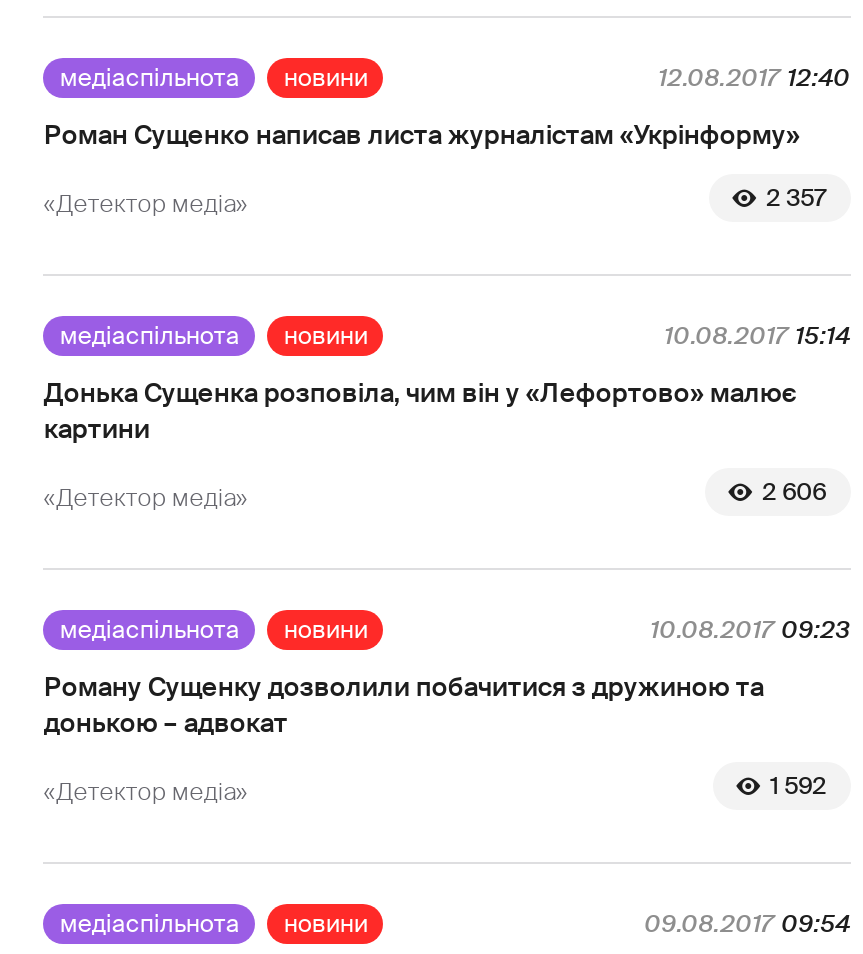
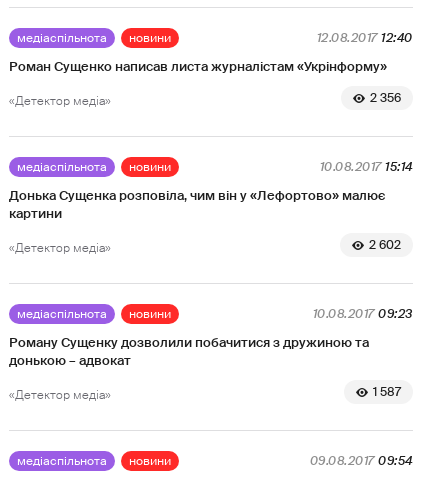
- 2 357
+ 2 356

- 2 606
+ 2 602

- 1 592
+ 1 587
